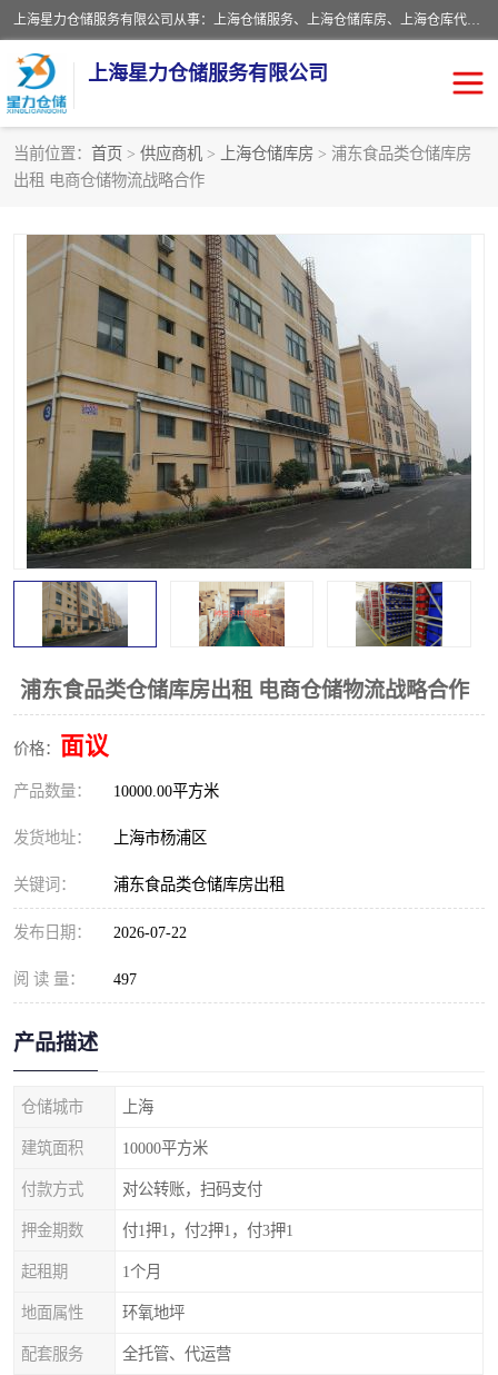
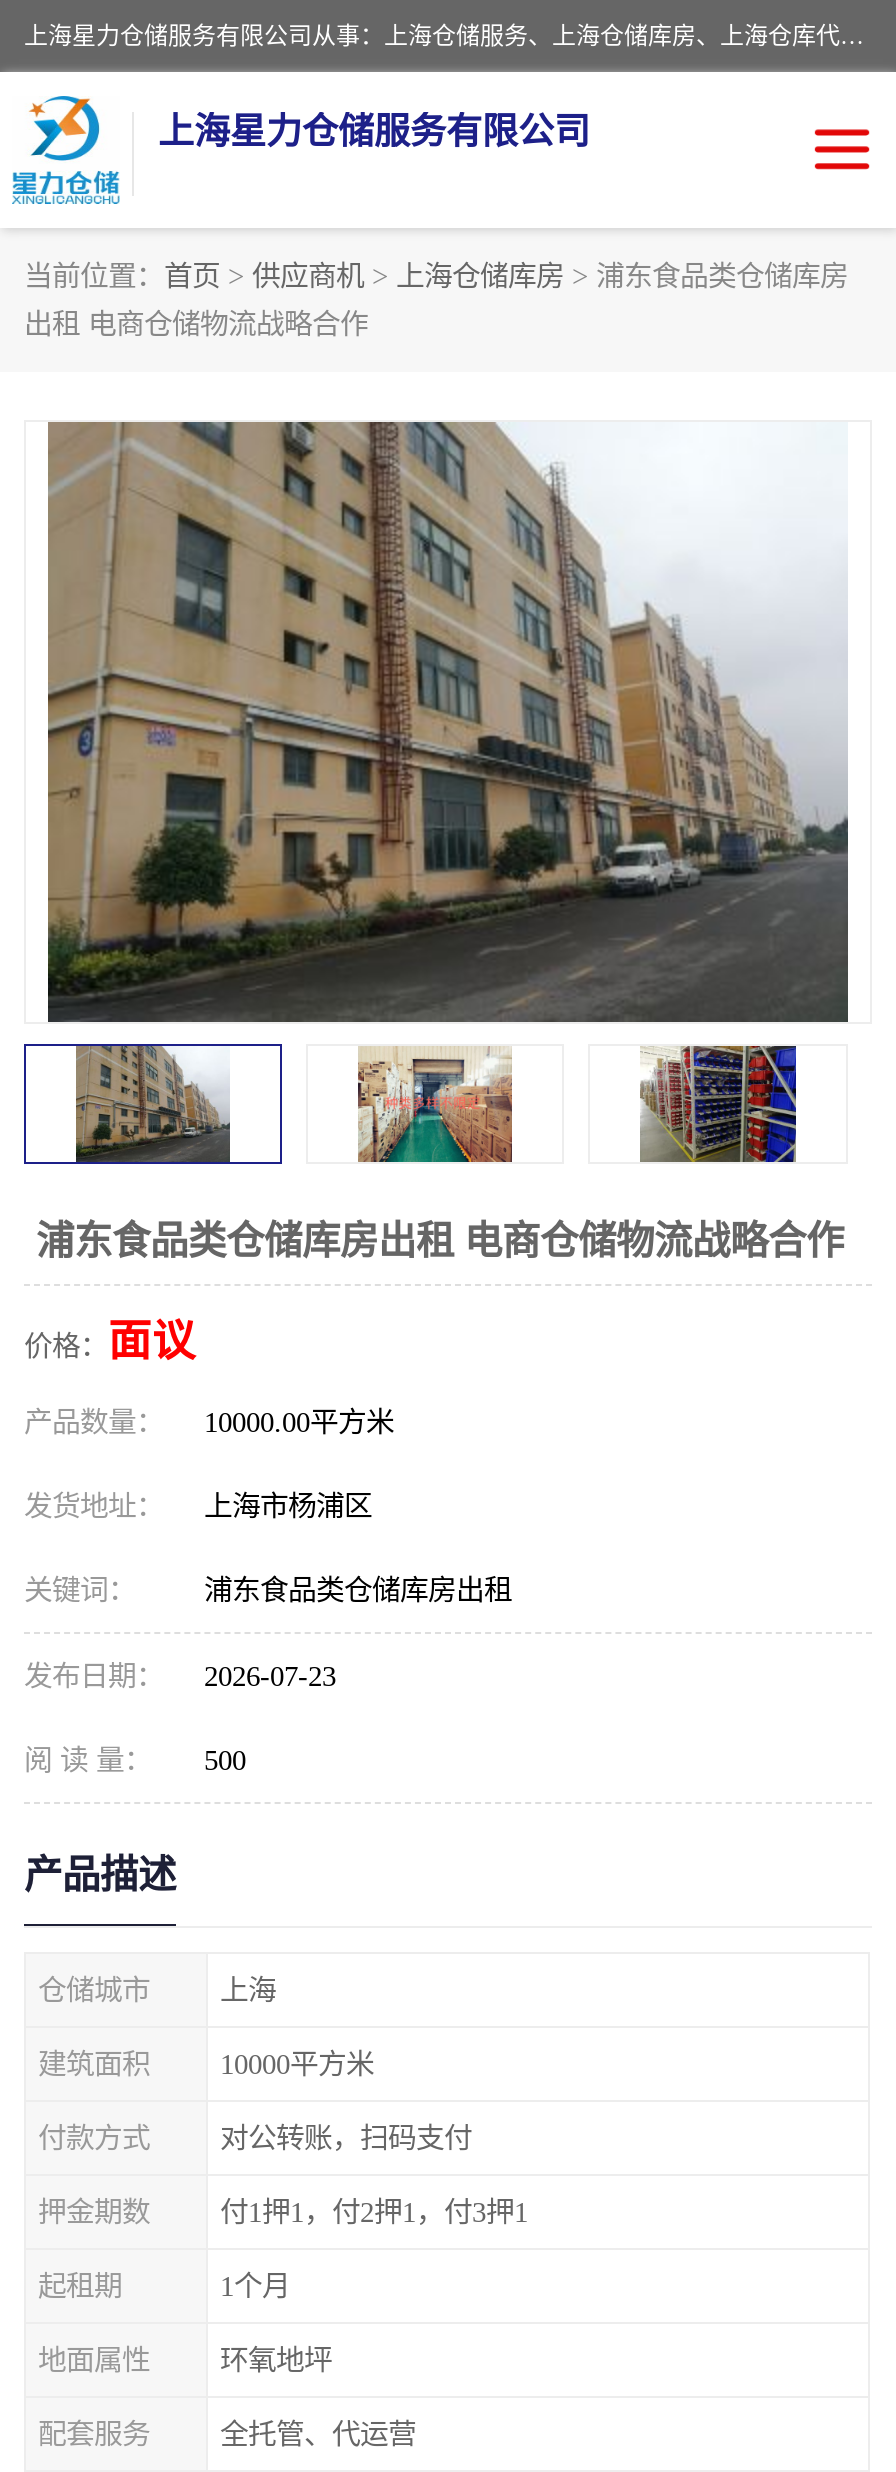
- 发布日期： 2026-07-22
+ 发布日期： 2026-07-23

- 阅 读 量： 497
+ 阅 读 量： 500
